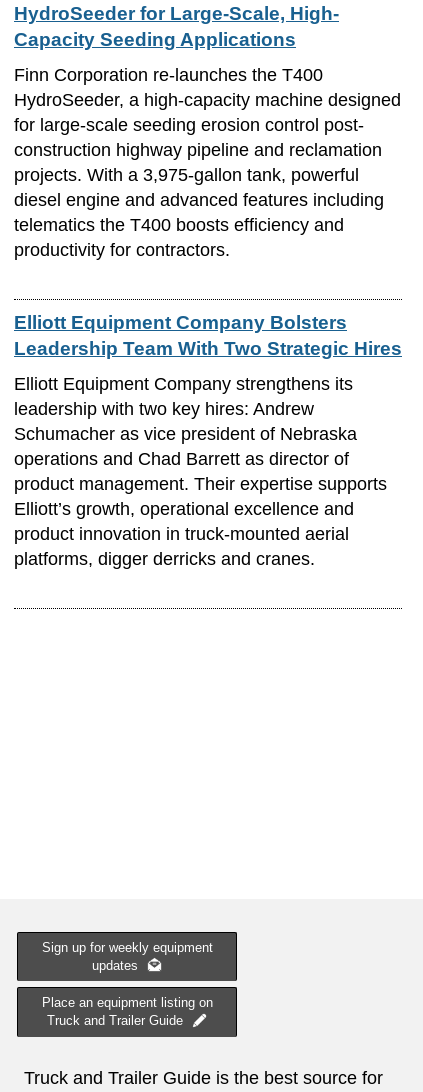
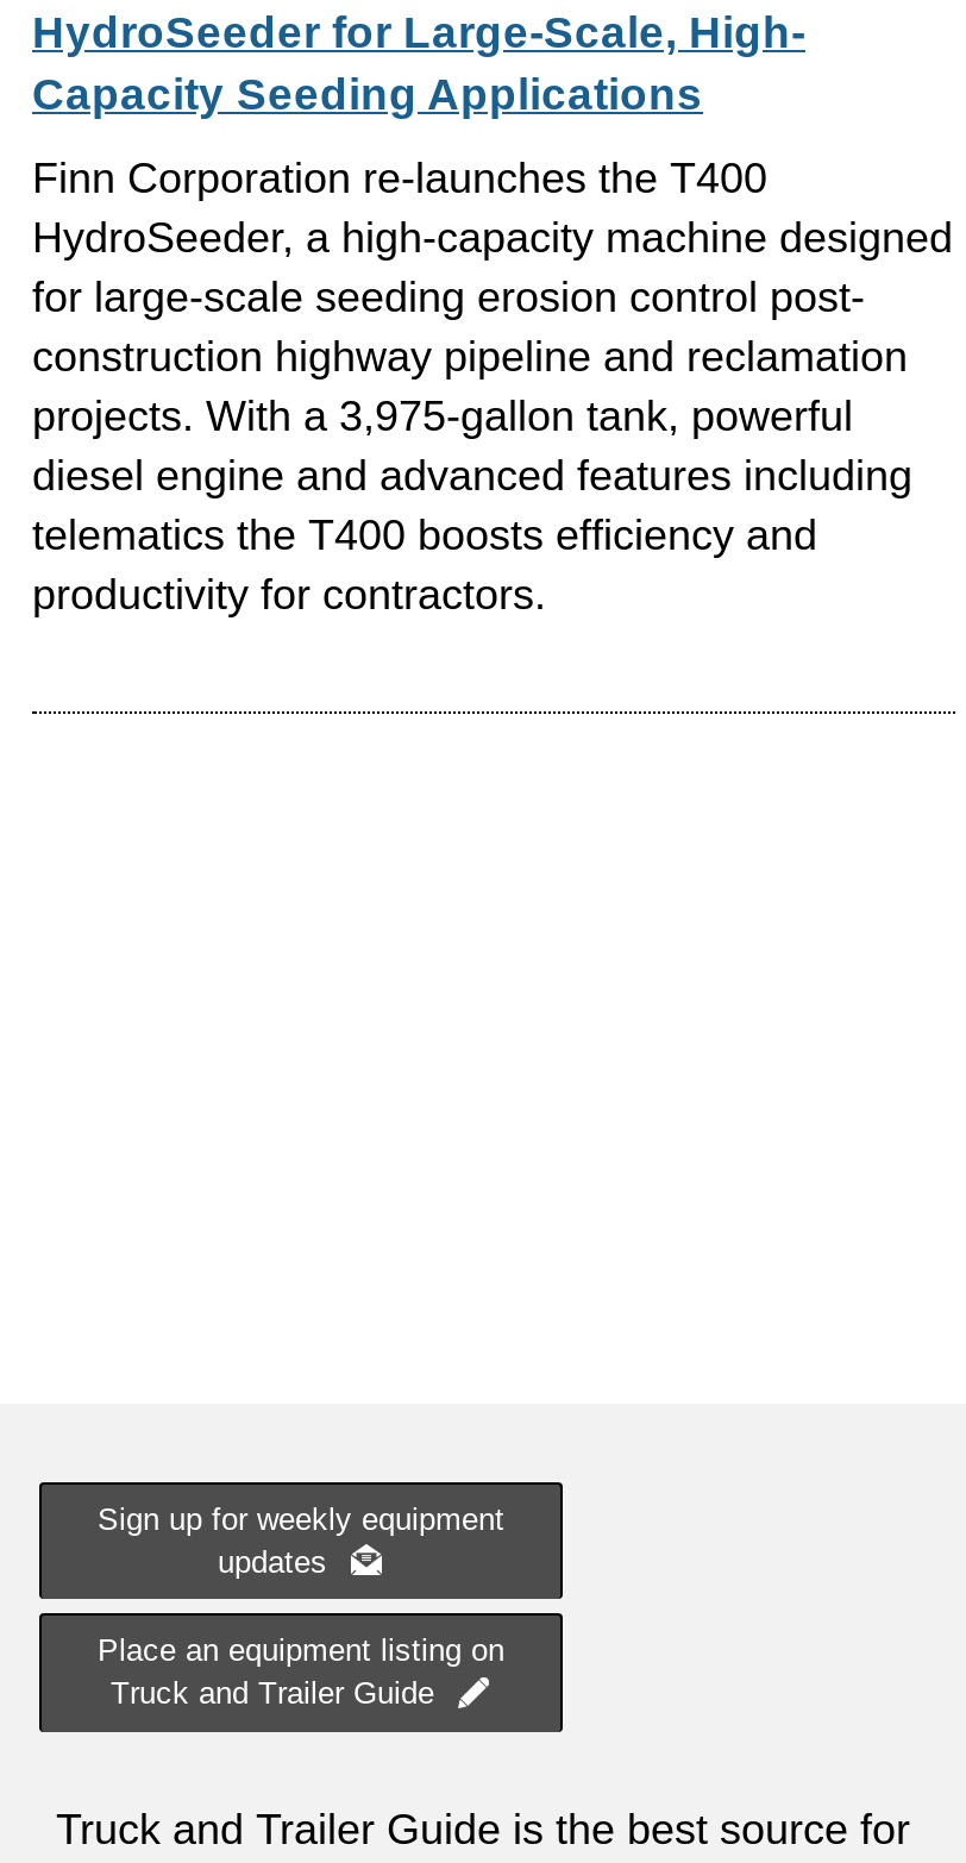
- Elliott Equipment Company Bolsters
- Leadership Team With Two Strategic Hires
- Elliott Equipment Company strengthens its
- leadership with two key hires: Andrew
- Schumacher as vice president of Nebraska
- operations and Chad Barrett as director of
- product management. Their expertise supports
- Elliott’s growth, operational excellence and
- product innovation in truck-mounted aerial
- platforms, digger derricks and cranes.
